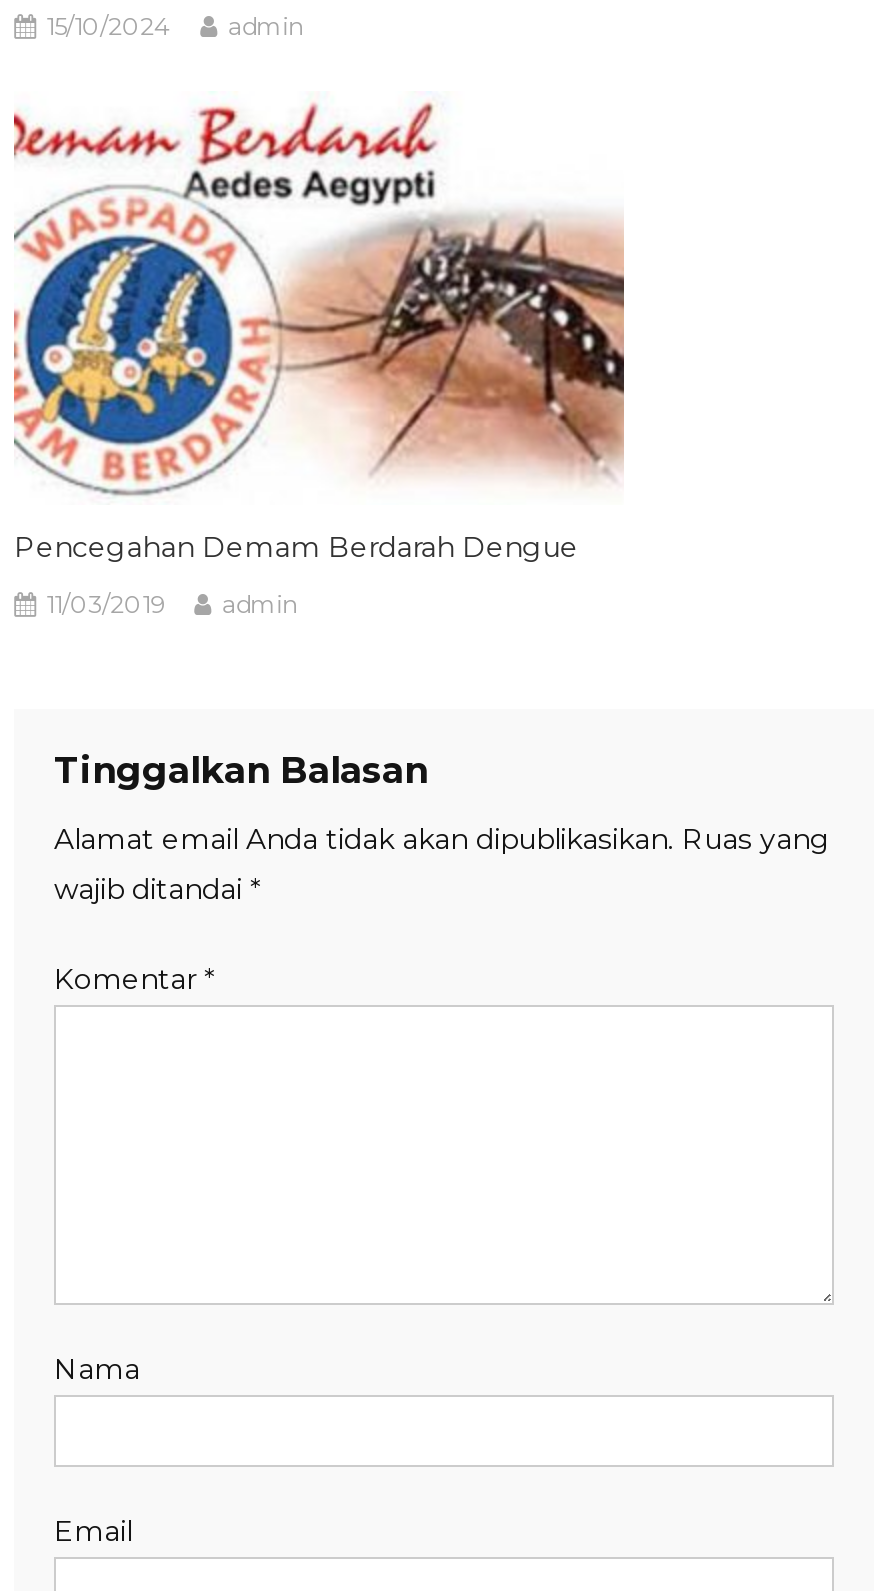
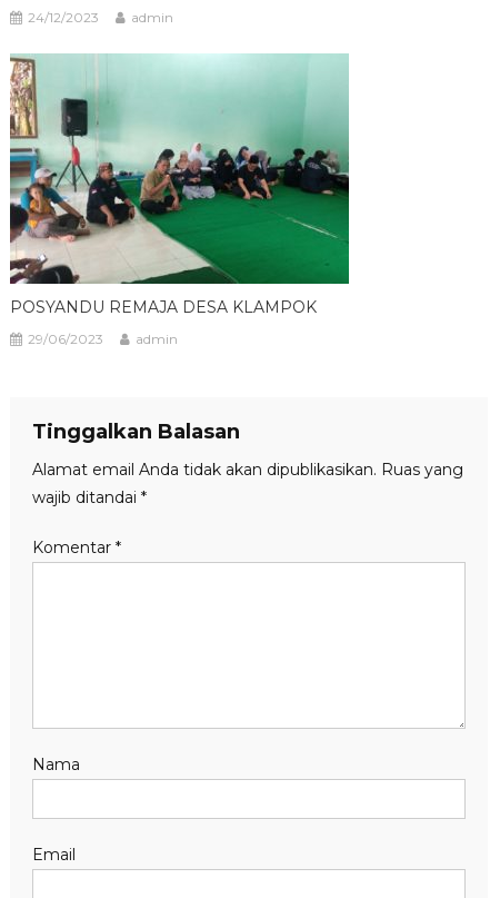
- 15/10/2024 admin
+ 24/12/2023 admin

- [image]
- Pencegahan Demam Berdarah Dengue
+ [image]
+ POSYANDU REMAJA DESA KLAMPOK

- 11/03/2019 admin
+ 29/06/2023 admin
